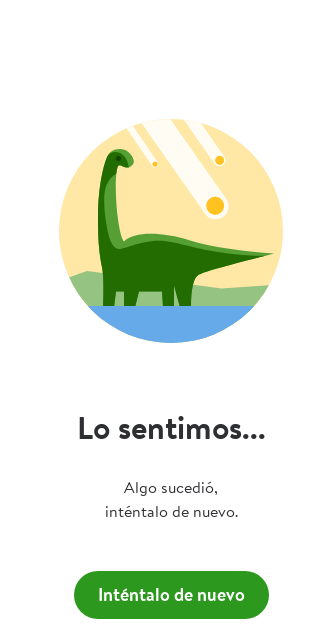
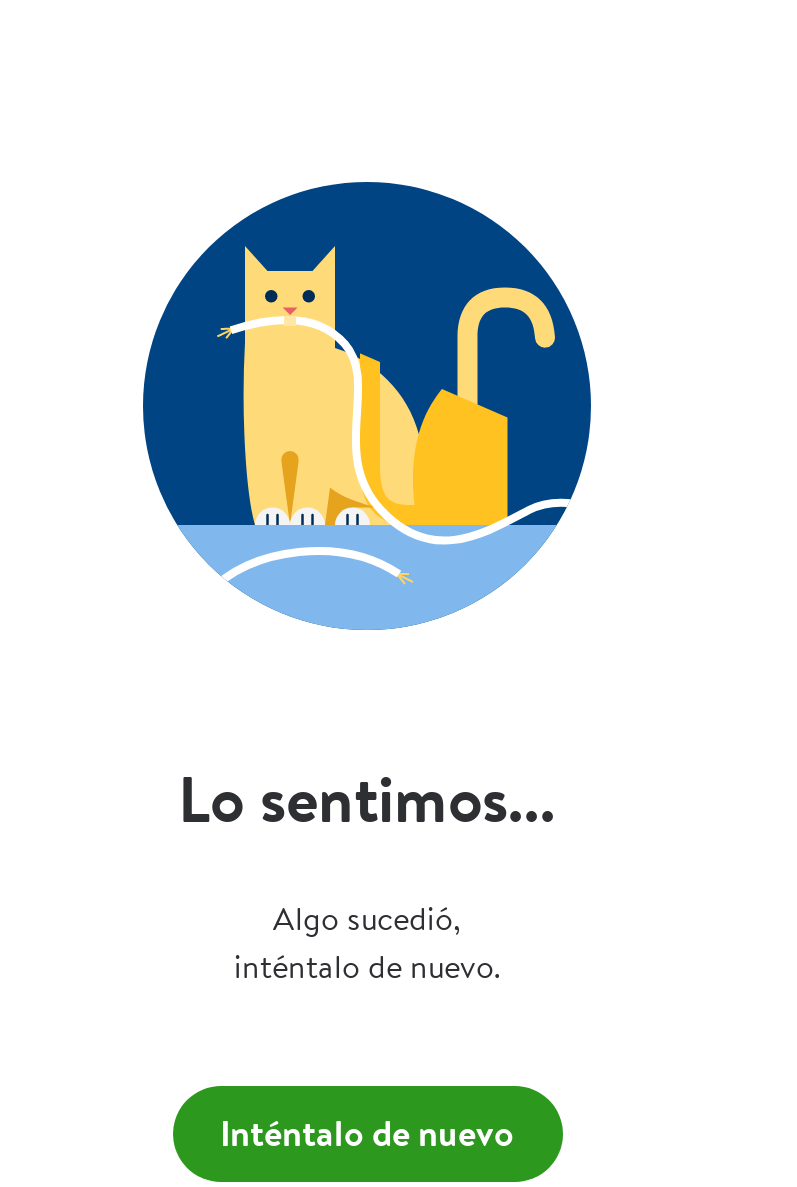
- [image]
+ [image]
